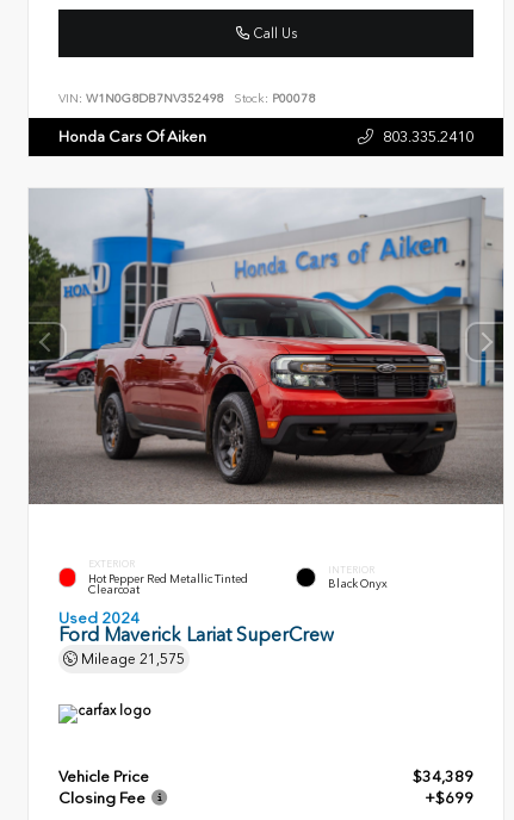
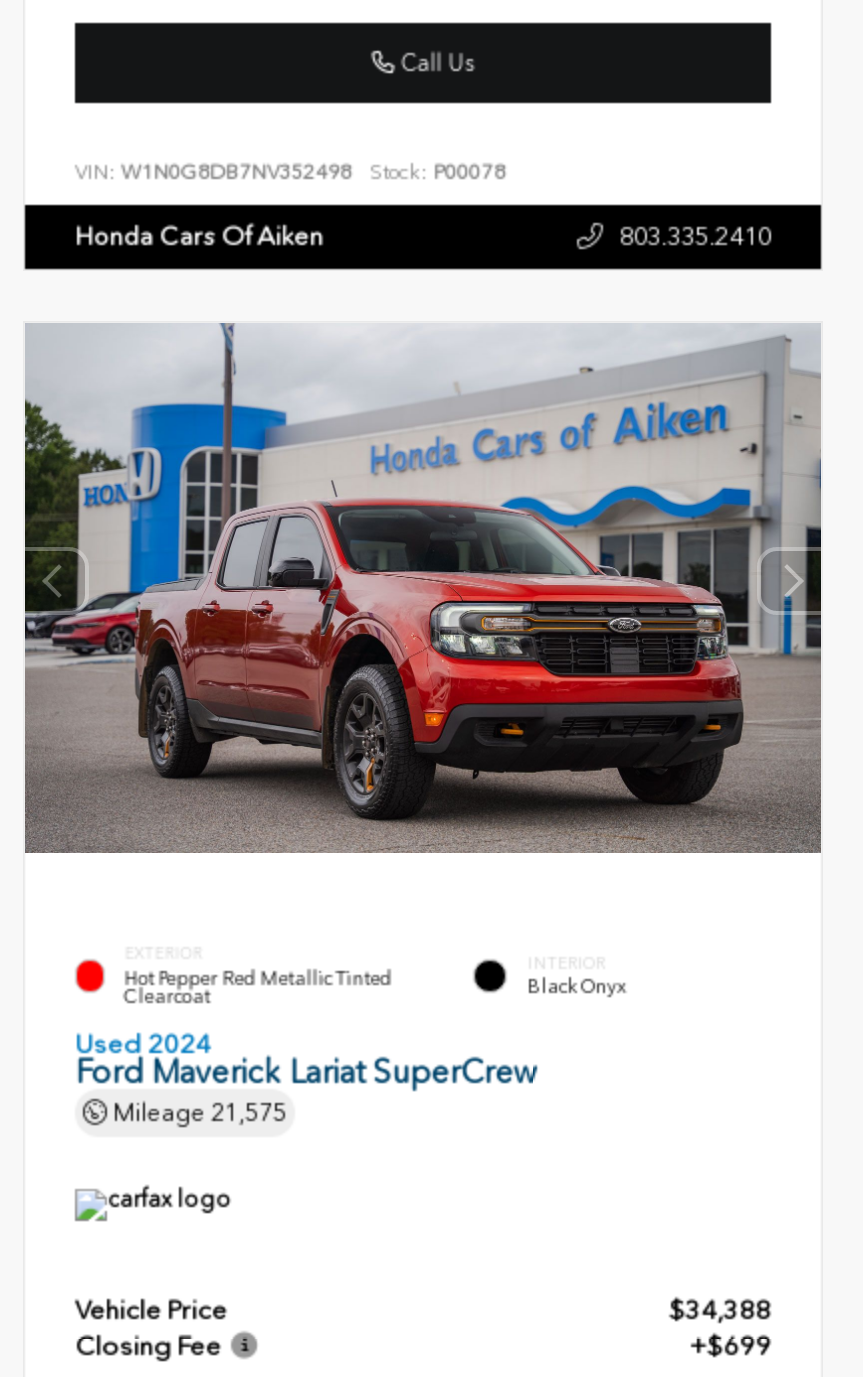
- $34,389
+ $34,388
